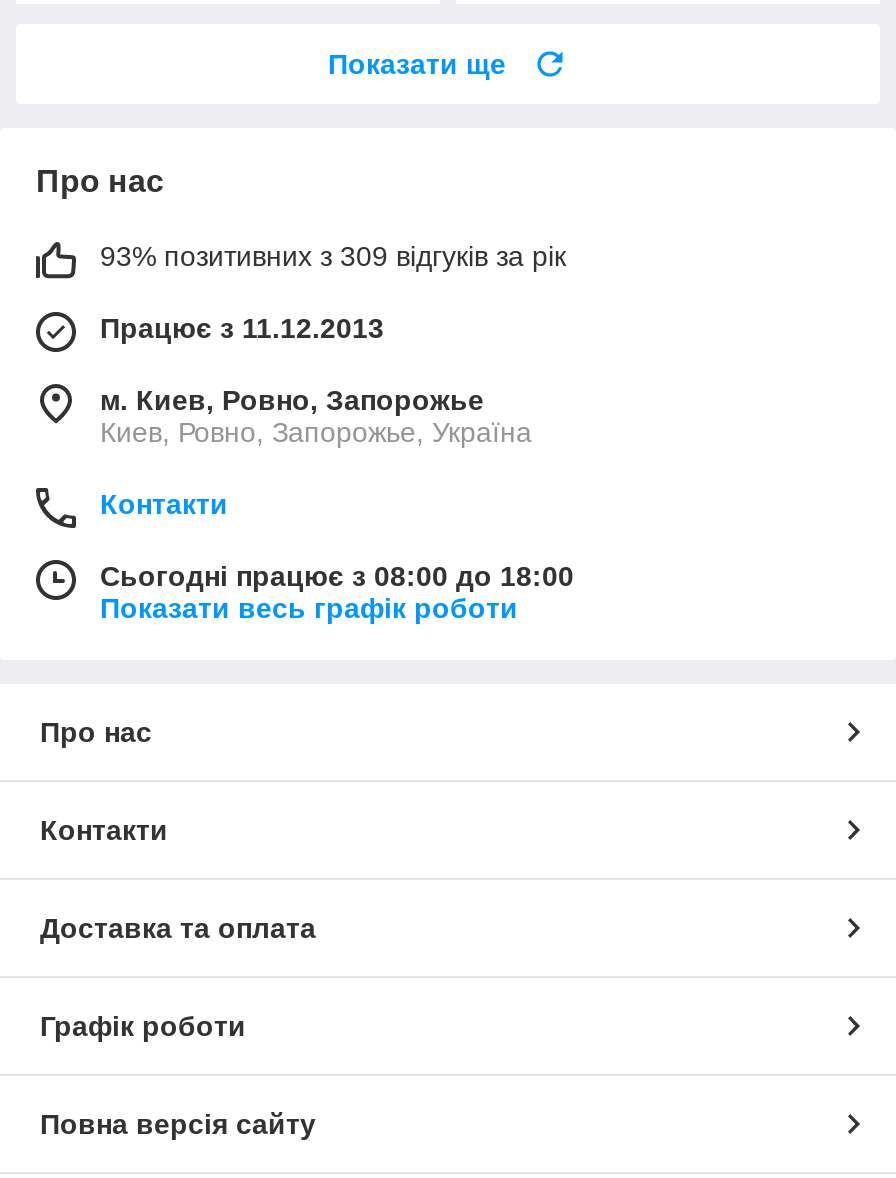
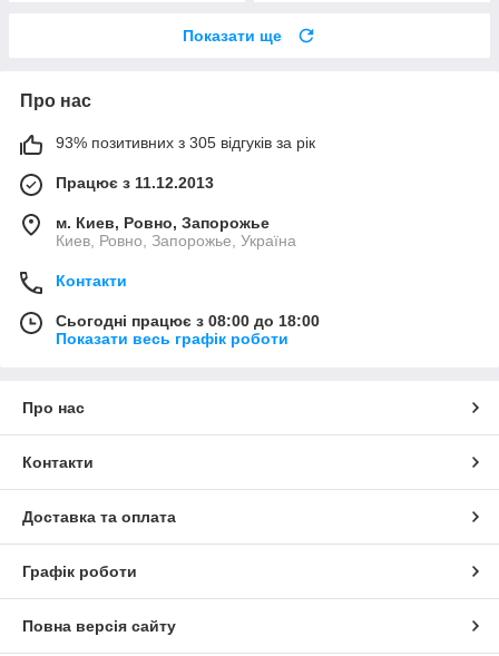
- 93% позитивних з 309 відгуків за рік
+ 93% позитивних з 305 відгуків за рік
